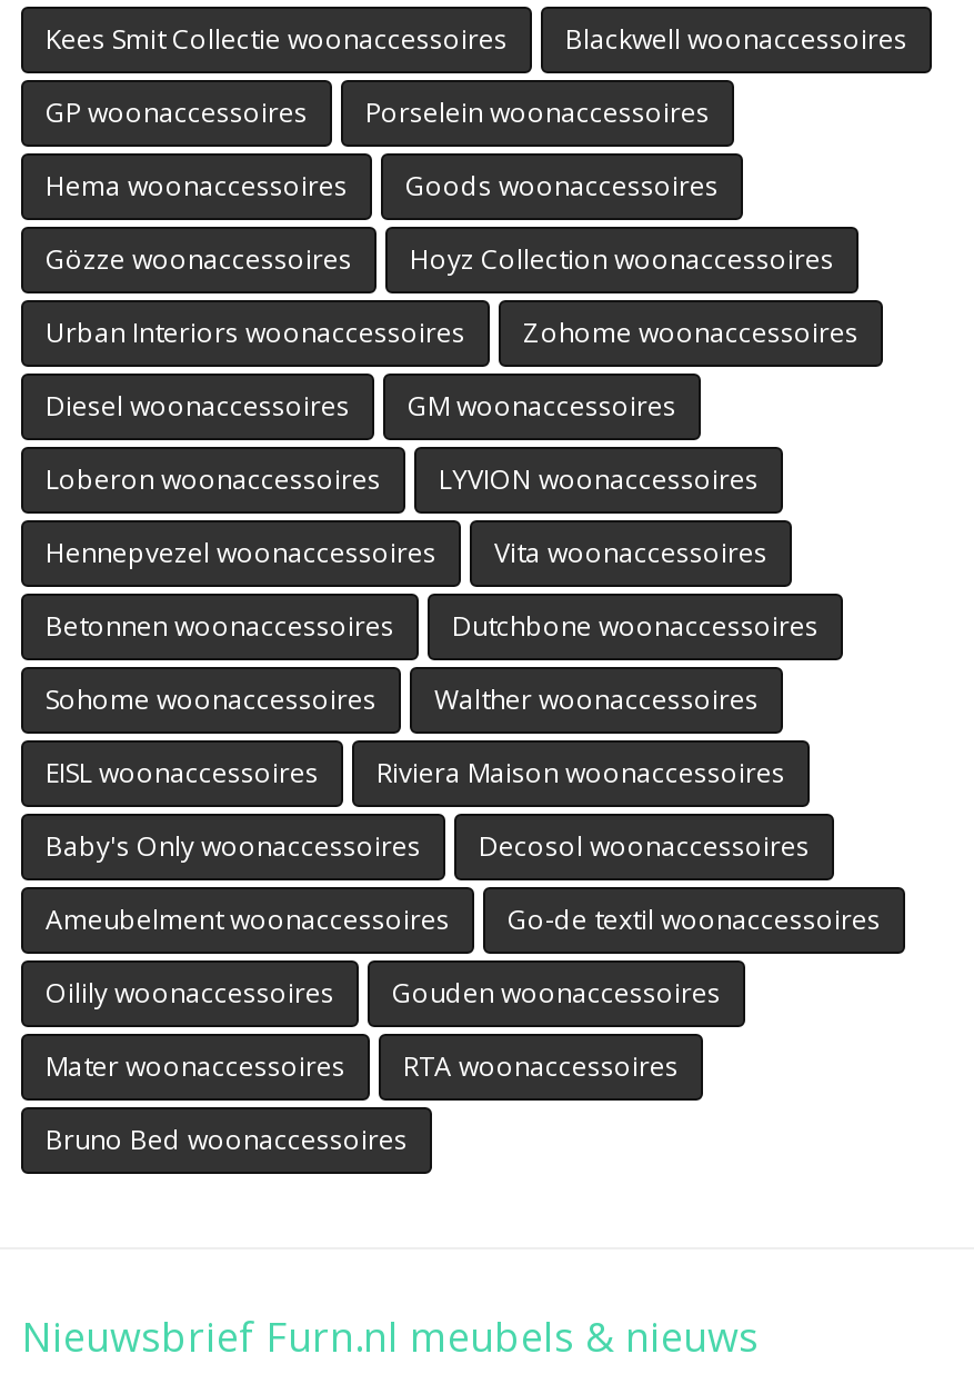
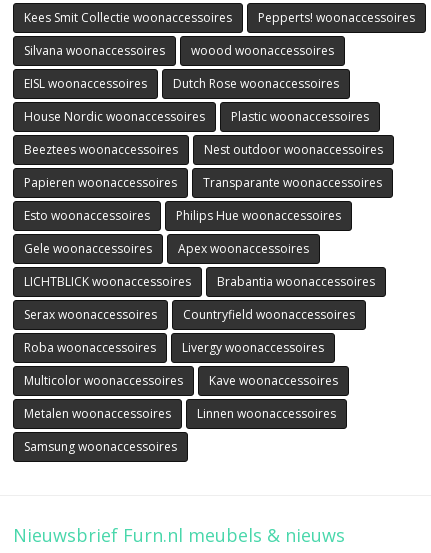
- Blackwell woonaccessoires
- GP woonaccessoires
- Porselein woonaccessoires
- Hema woonaccessoires
- Goods woonaccessoires
- Gözze woonaccessoires
- Hoyz Collection woonaccessoires
- Urban Interiors woonaccessoires
- Zohome woonaccessoires
- Diesel woonaccessoires
- GM woonaccessoires
- Loberon woonaccessoires
- LYVION woonaccessoires
- Hennepvezel woonaccessoires
- Vita woonaccessoires
- Betonnen woonaccessoires
- Dutchbone woonaccessoires
- Sohome woonaccessoires
- Walther woonaccessoires
+ Pepperts! woonaccessoires
+ Silvana woonaccessoires
+ woood woonaccessoires

- Riviera Maison woonaccessoires
- Baby's Only woonaccessoires
- Decosol woonaccessoires
- Ameubelment woonaccessoires
- Go-de textil woonaccessoires
- Oilily woonaccessoires
- Gouden woonaccessoires
- Mater woonaccessoires
- RTA woonaccessoires
- Bruno Bed woonaccessoires
+ Dutch Rose woonaccessoires
+ House Nordic woonaccessoires
+ Plastic woonaccessoires
+ Beeztees woonaccessoires
+ Nest outdoor woonaccessoires
+ Papieren woonaccessoires
+ Transparante woonaccessoires
+ Esto woonaccessoires
+ Philips Hue woonaccessoires
+ Gele woonaccessoires
+ Apex woonaccessoires
+ LICHTBLICK woonaccessoires
+ Brabantia woonaccessoires
+ Serax woonaccessoires
+ Countryfield woonaccessoires
+ Roba woonaccessoires
+ Livergy woonaccessoires
+ Multicolor woonaccessoires
+ Kave woonaccessoires
+ Metalen woonaccessoires
+ Linnen woonaccessoires
+ Samsung woonaccessoires

moved up: EISL woonaccessoires
